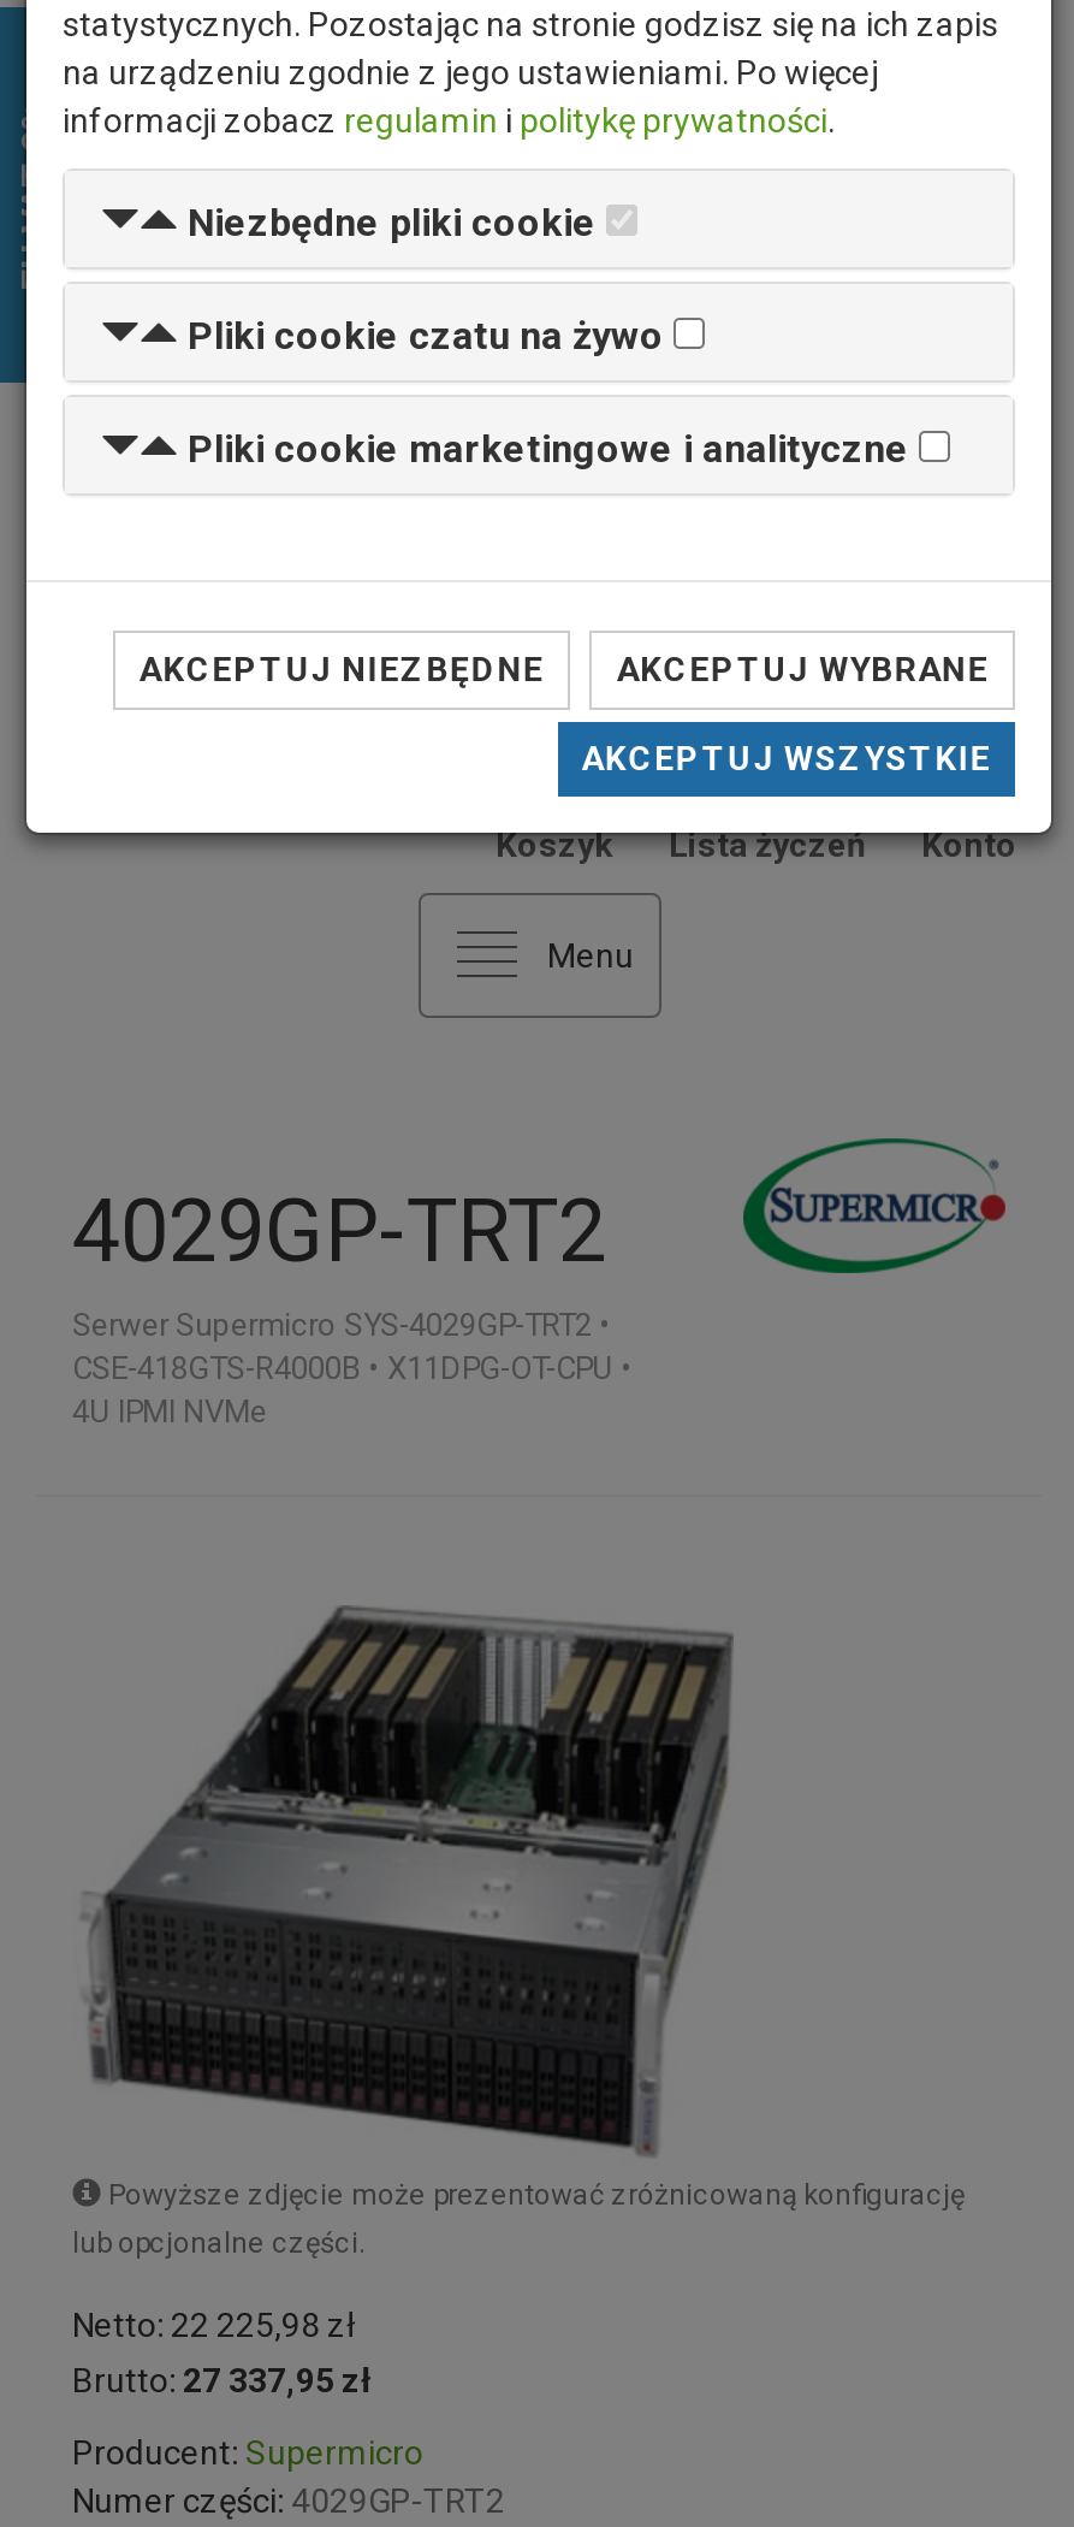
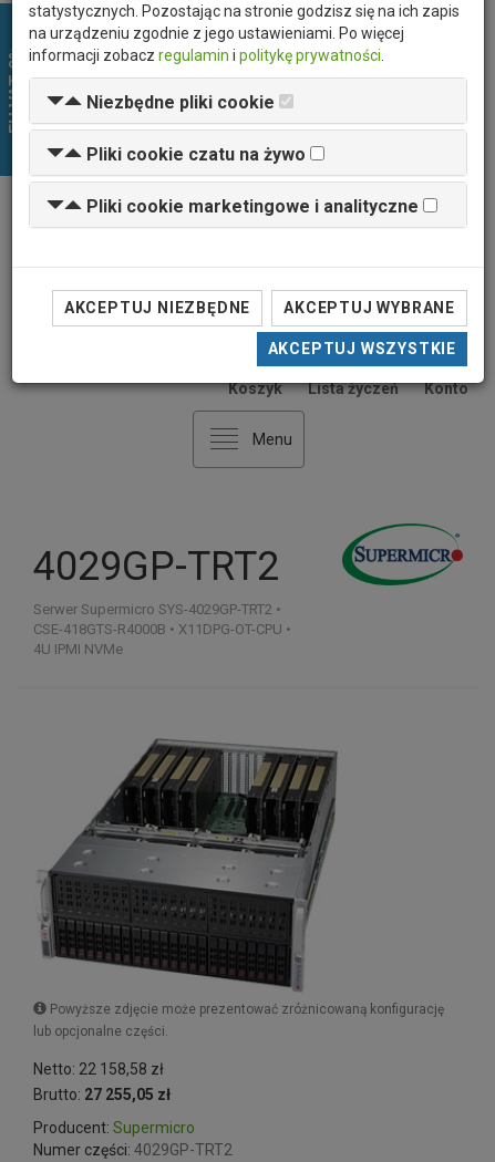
- Netto: 22 225,98 zł
+ Netto: 22 158,58 zł

- Brutto: 27 337,95 zł
+ Brutto: 27 255,05 zł
